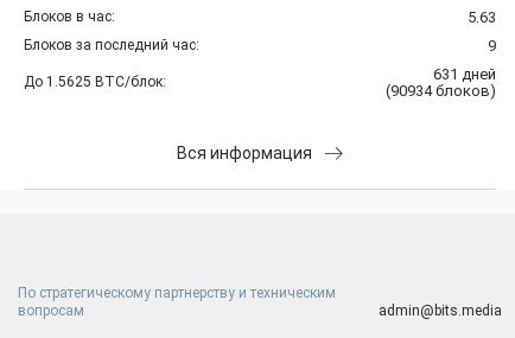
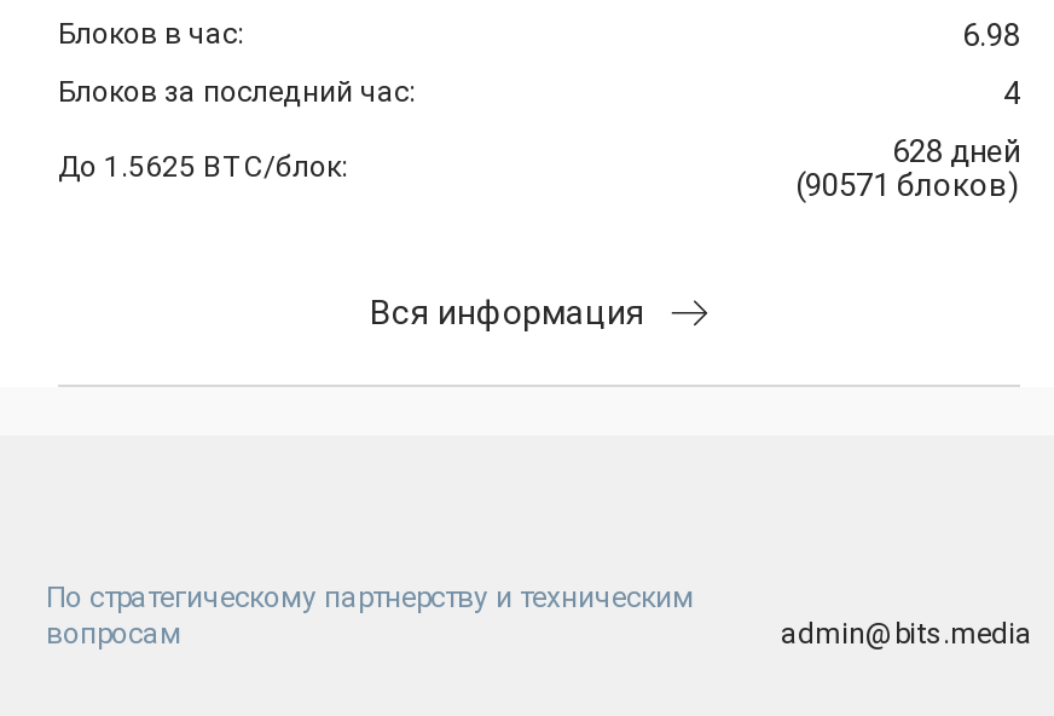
- 5.63
+ 6.98

- 9
+ 4

- 631 дней
+ 628 дней

- (90934 блоков)
+ (90571 блоков)
